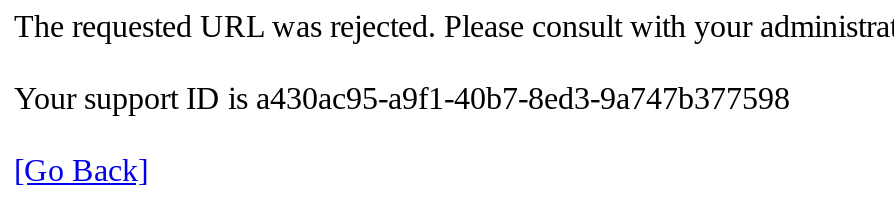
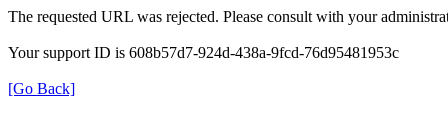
- Your support ID is a430ac95-a9f1-40b7-8ed3-9a747b377598
+ Your support ID is 608b57d7-924d-438a-9fcd-76d95481953c
